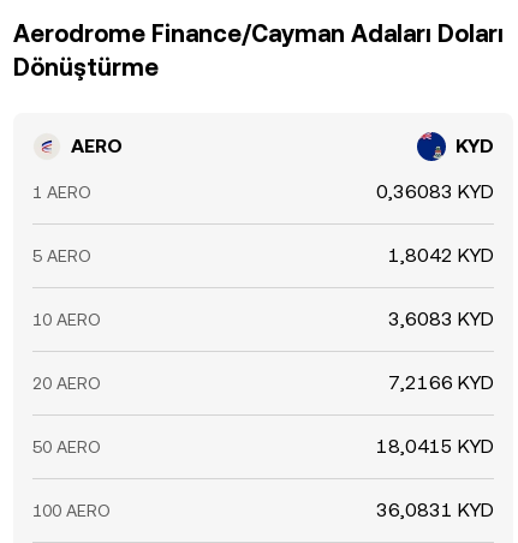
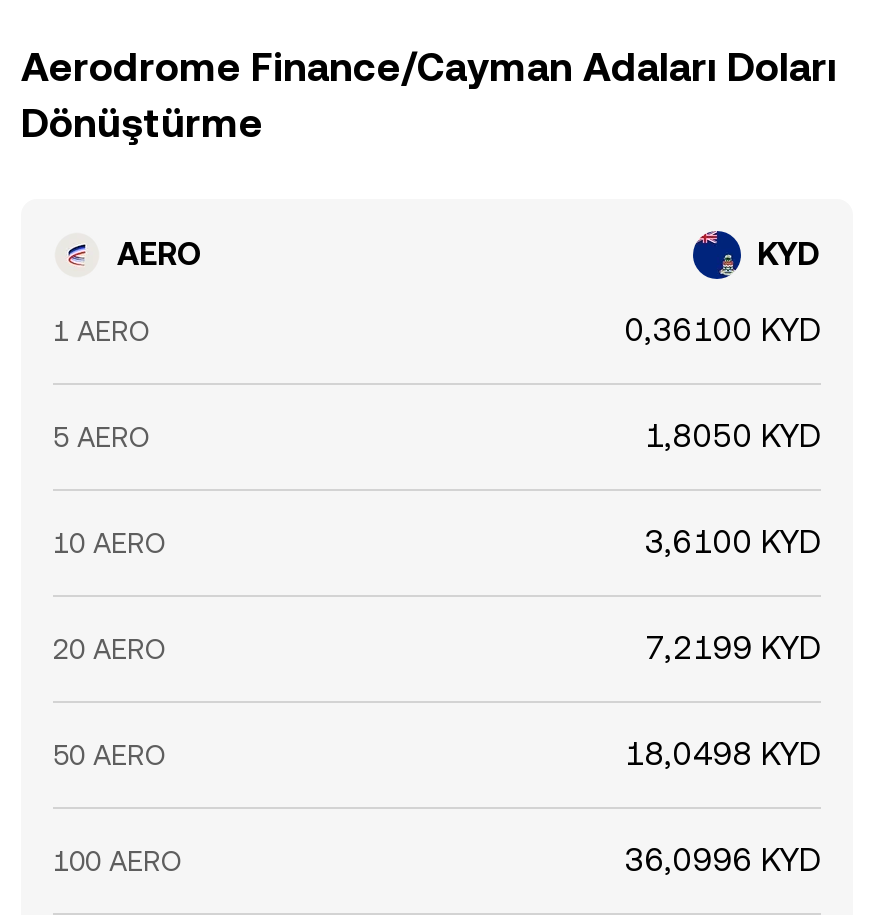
- 0,36083 KYD
+ 0,36100 KYD

- 1,8042 KYD
+ 1,8050 KYD

- 3,6083 KYD
+ 3,6100 KYD

- 7,2166 KYD
+ 7,2199 KYD

- 18,0415 KYD
+ 18,0498 KYD

- 36,0831 KYD
+ 36,0996 KYD
